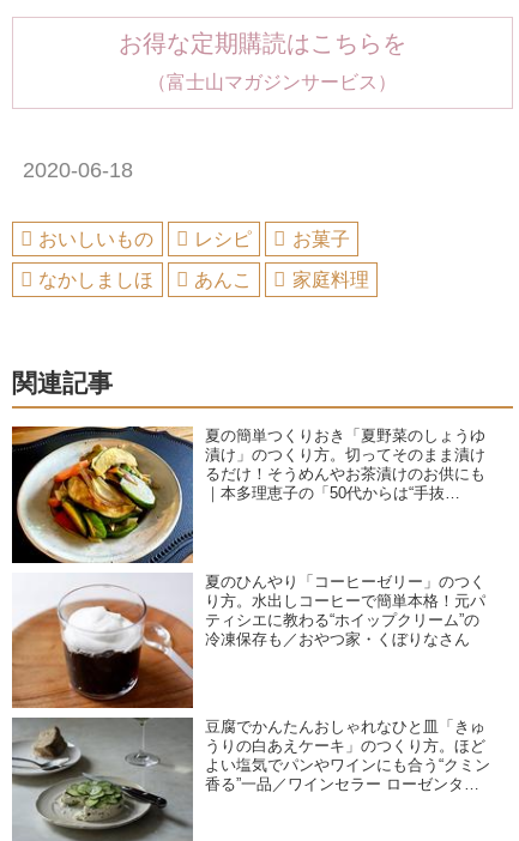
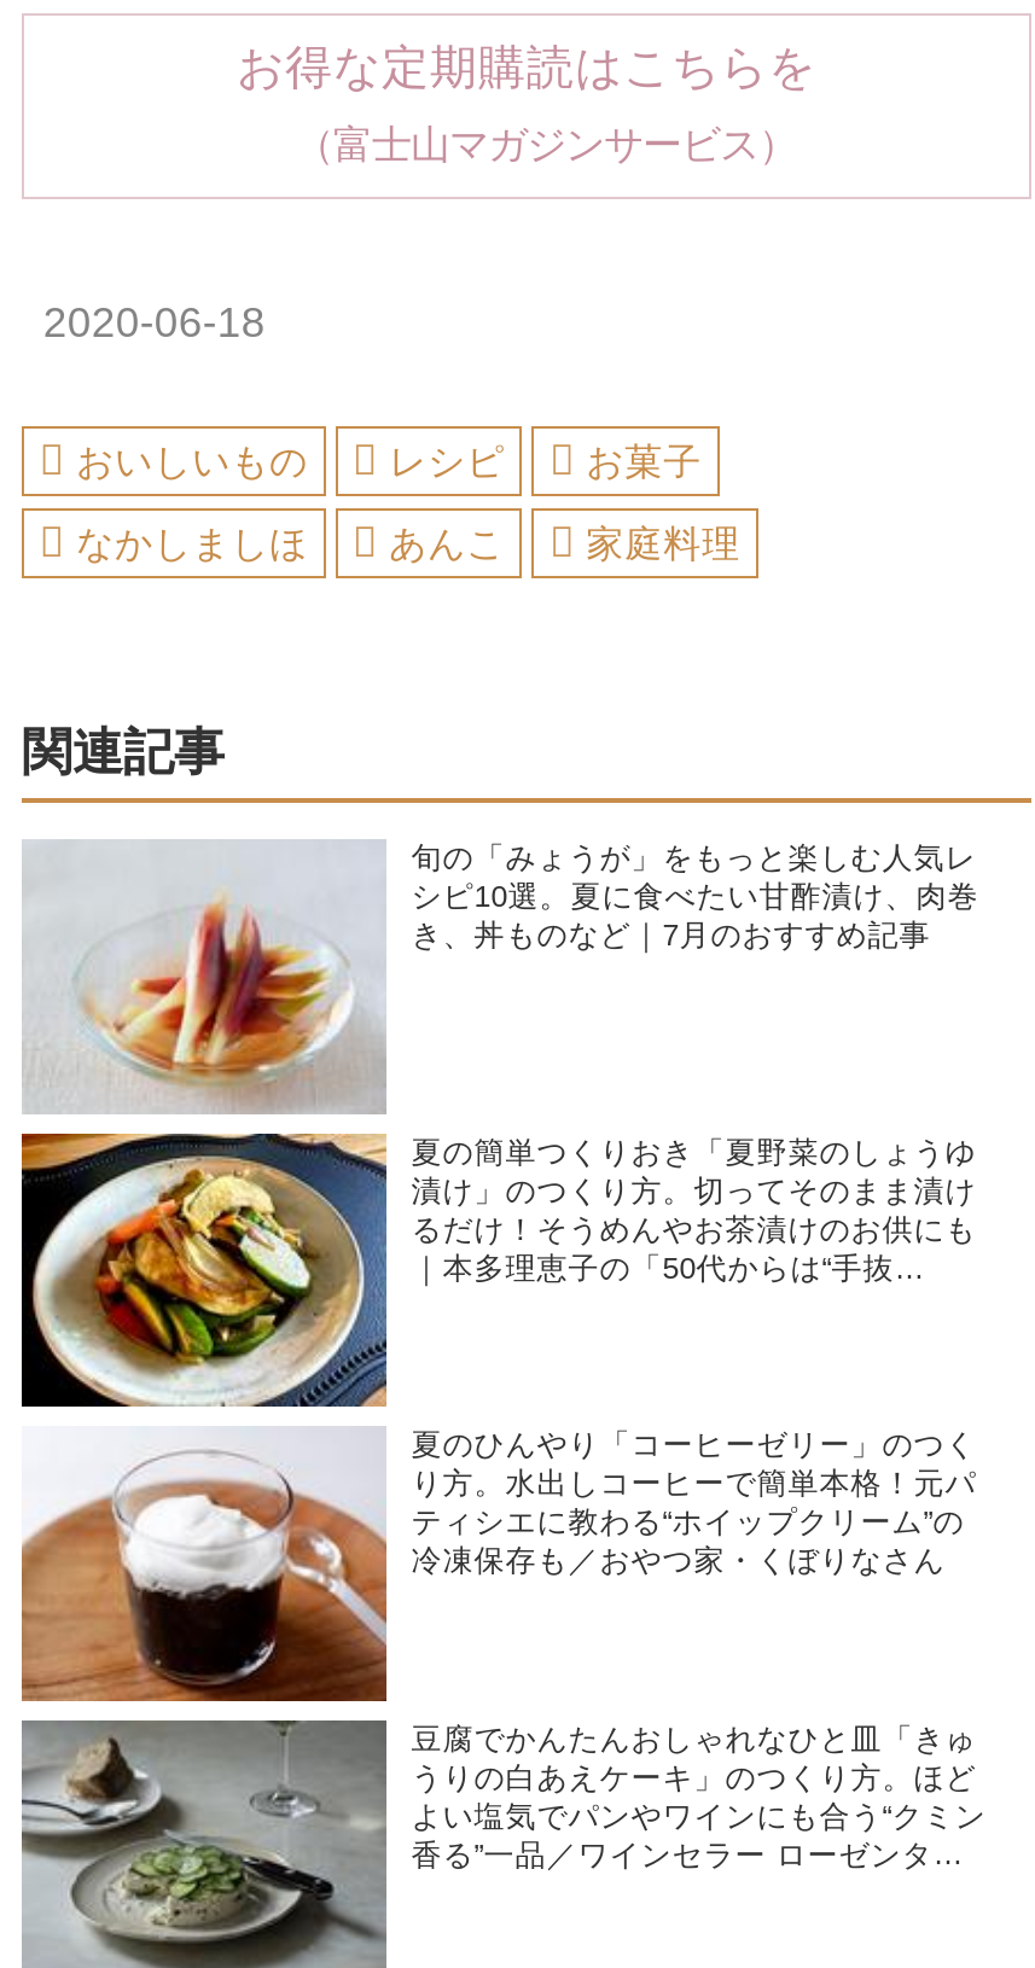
+ [image]
+ 旬の「みょうが」をもっと楽しむ人気レ
+ シピ10選。夏に食べたい甘酢漬け、肉巻
+ き、丼ものなど｜7月のおすすめ記事
